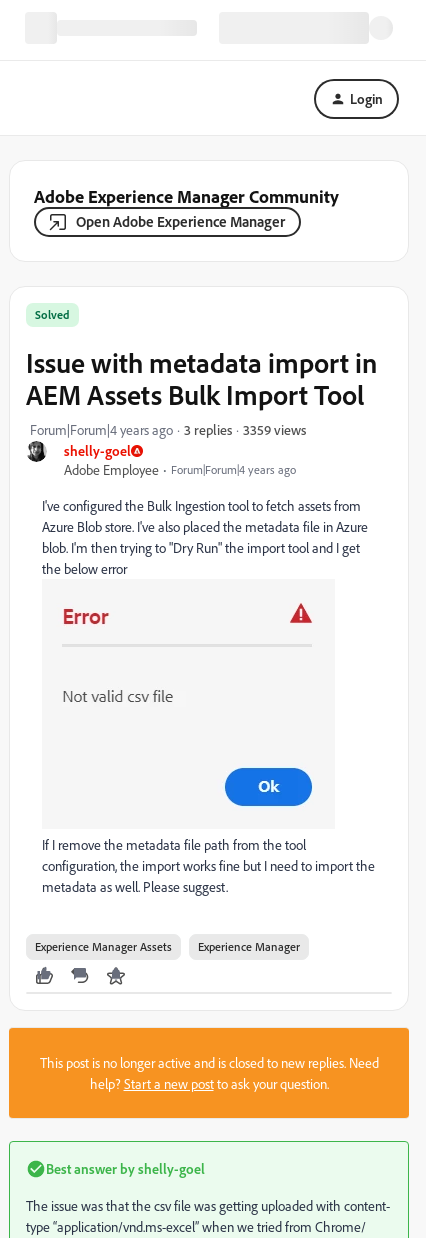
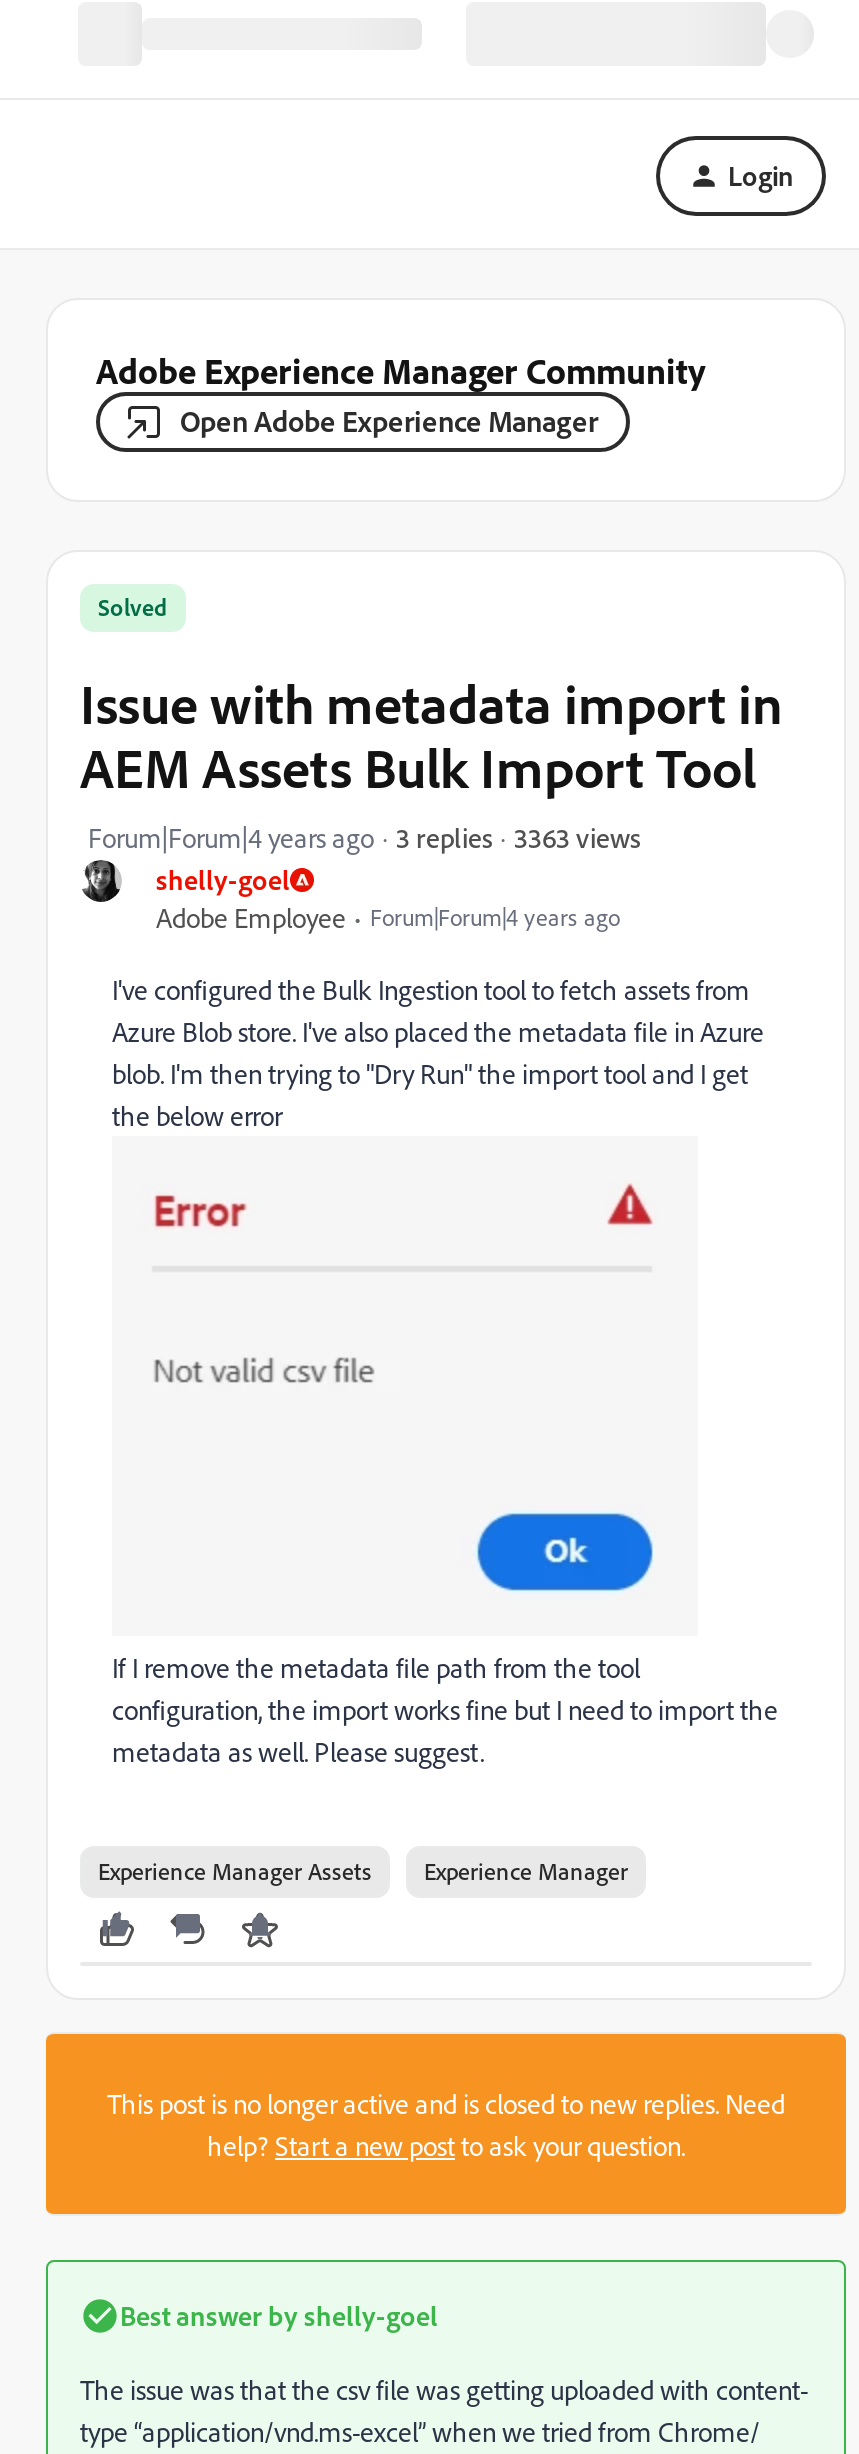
- 3359 views
+ 3363 views
